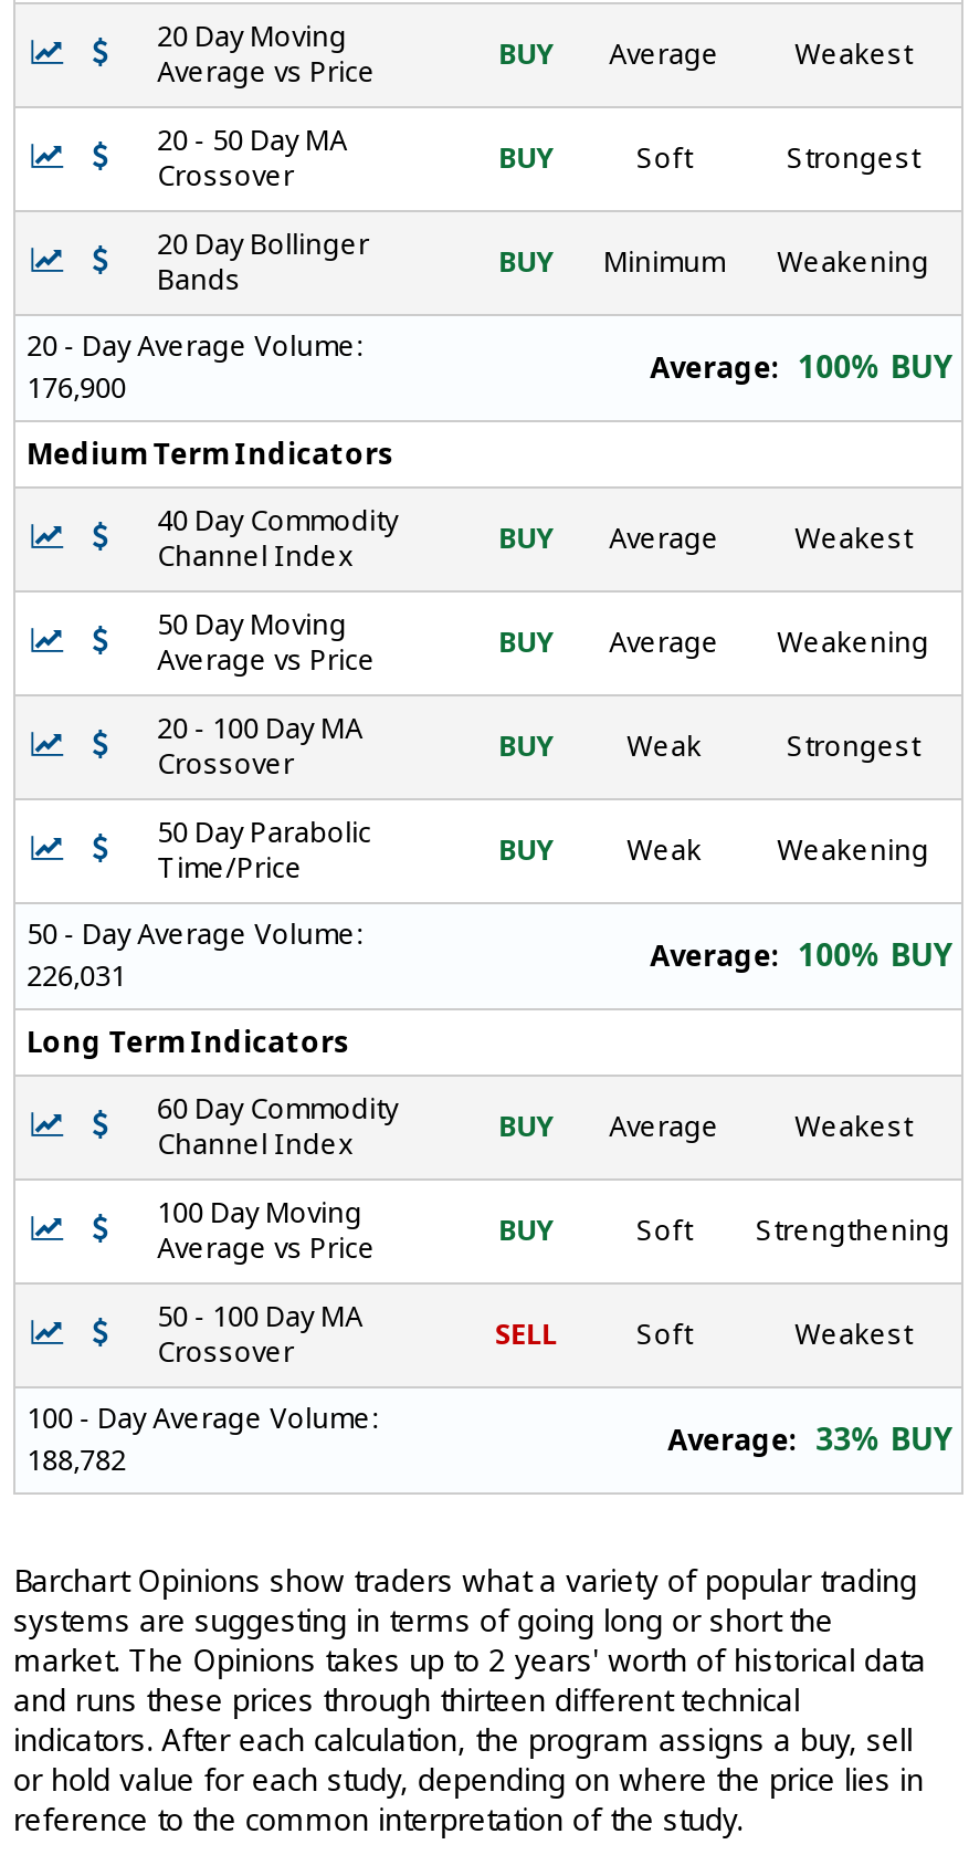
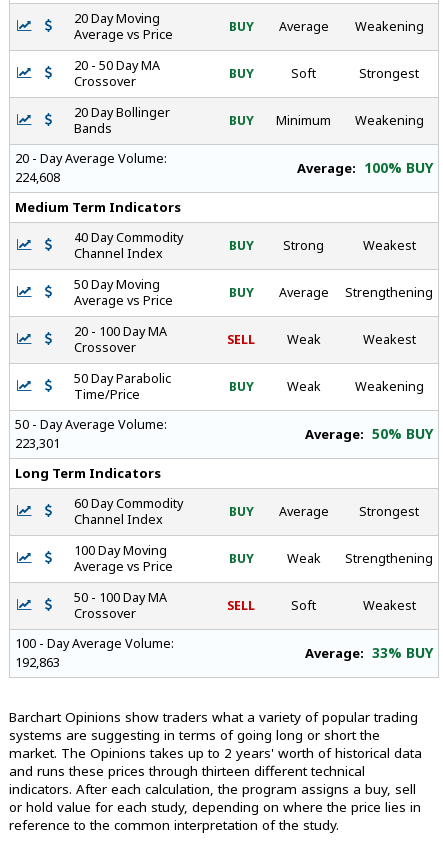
- Weakest
+ Weakening

- 176,900
+ 224,608

- Average
+ Strong

- Weakening
+ Strengthening

- BUY
+ SELL

- Strongest
+ Weakest

- Average: 100% BUY
+ Average: 50% BUY

- 226,031
+ 223,301

- Weakest
+ Strongest

- Soft
+ Weak

- 188,782
+ 192,863
